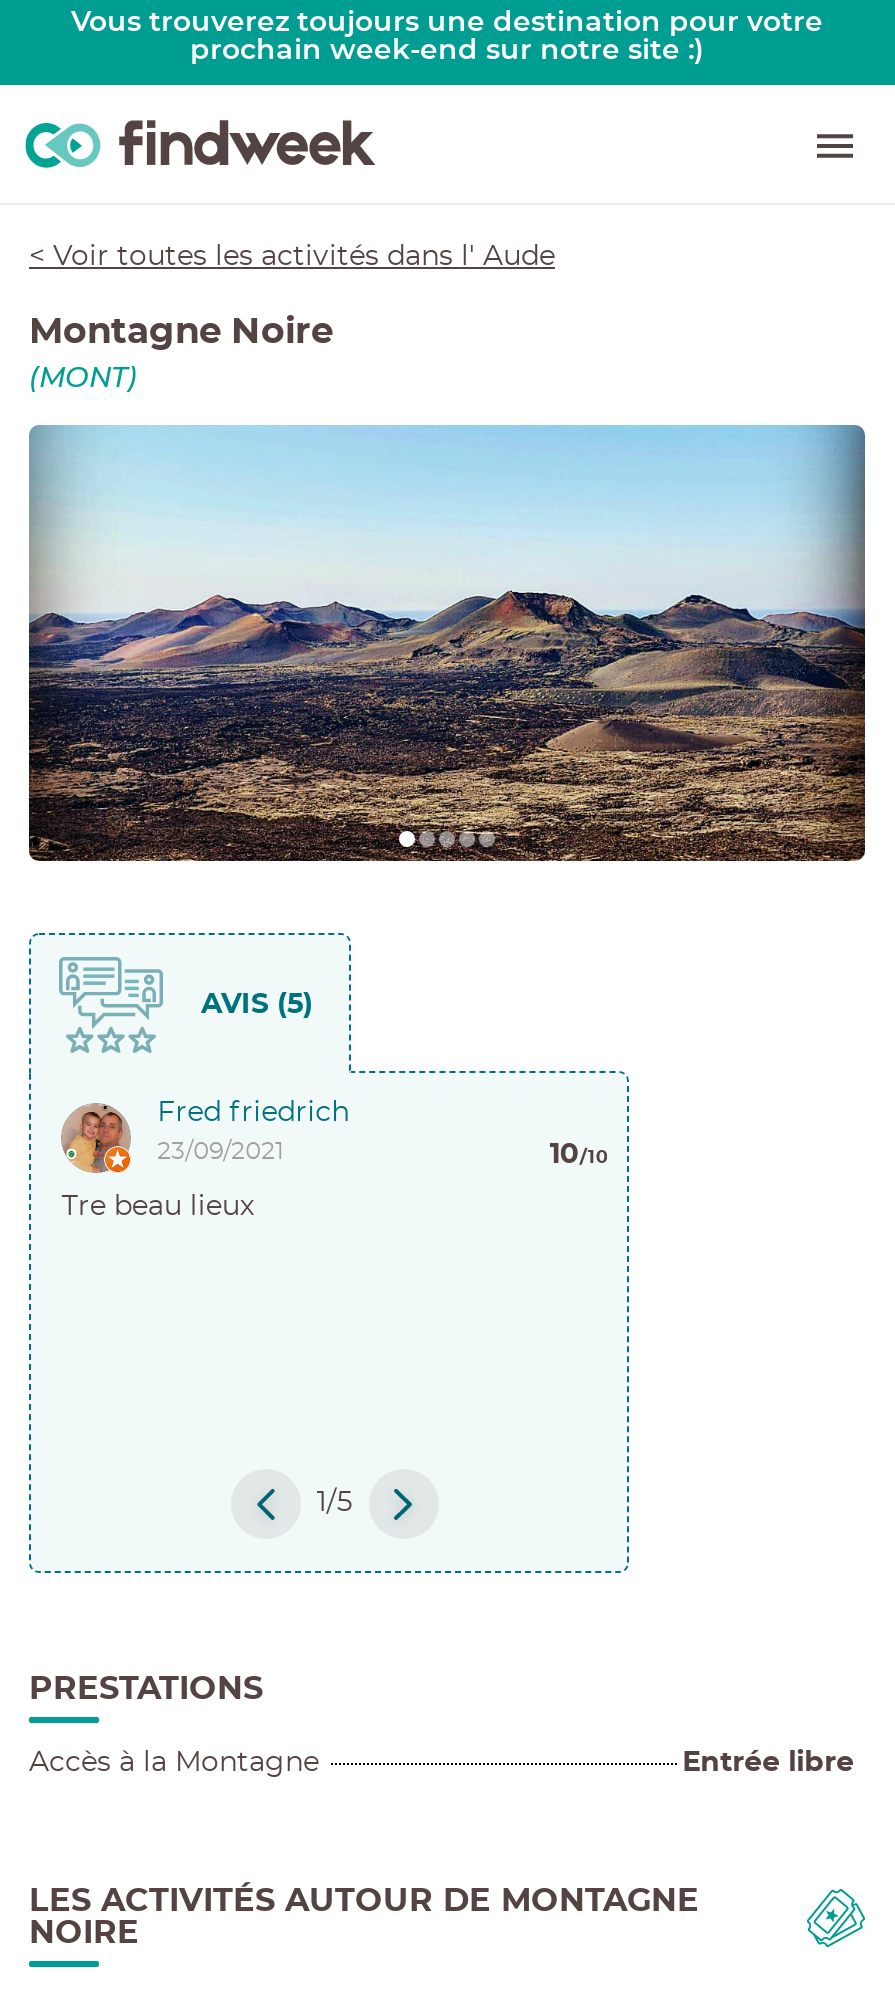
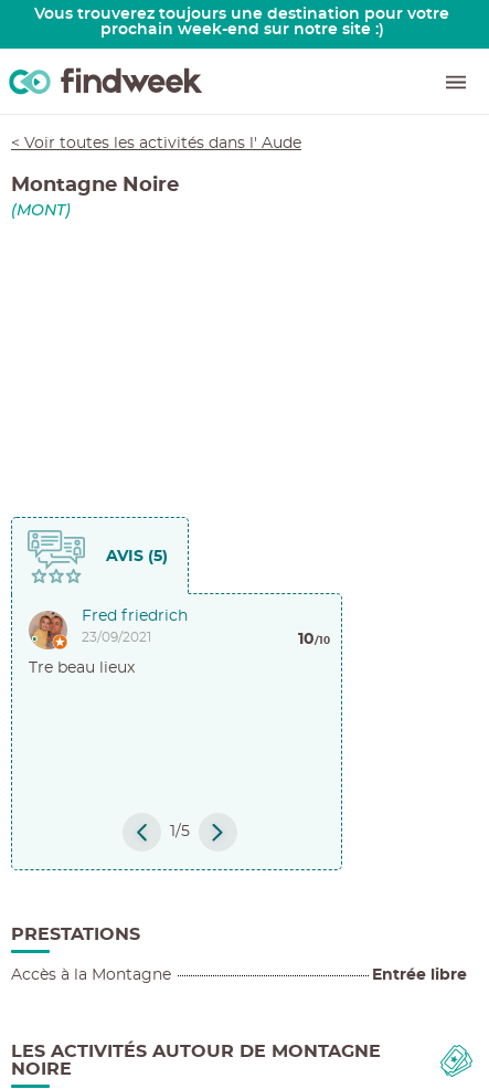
- [image]
